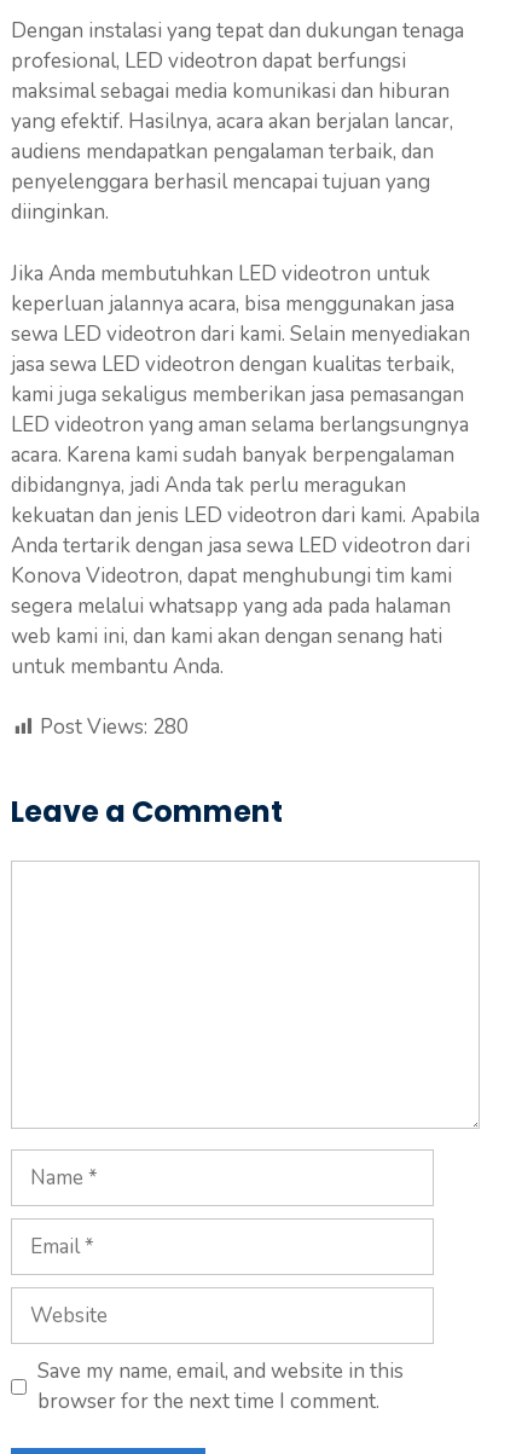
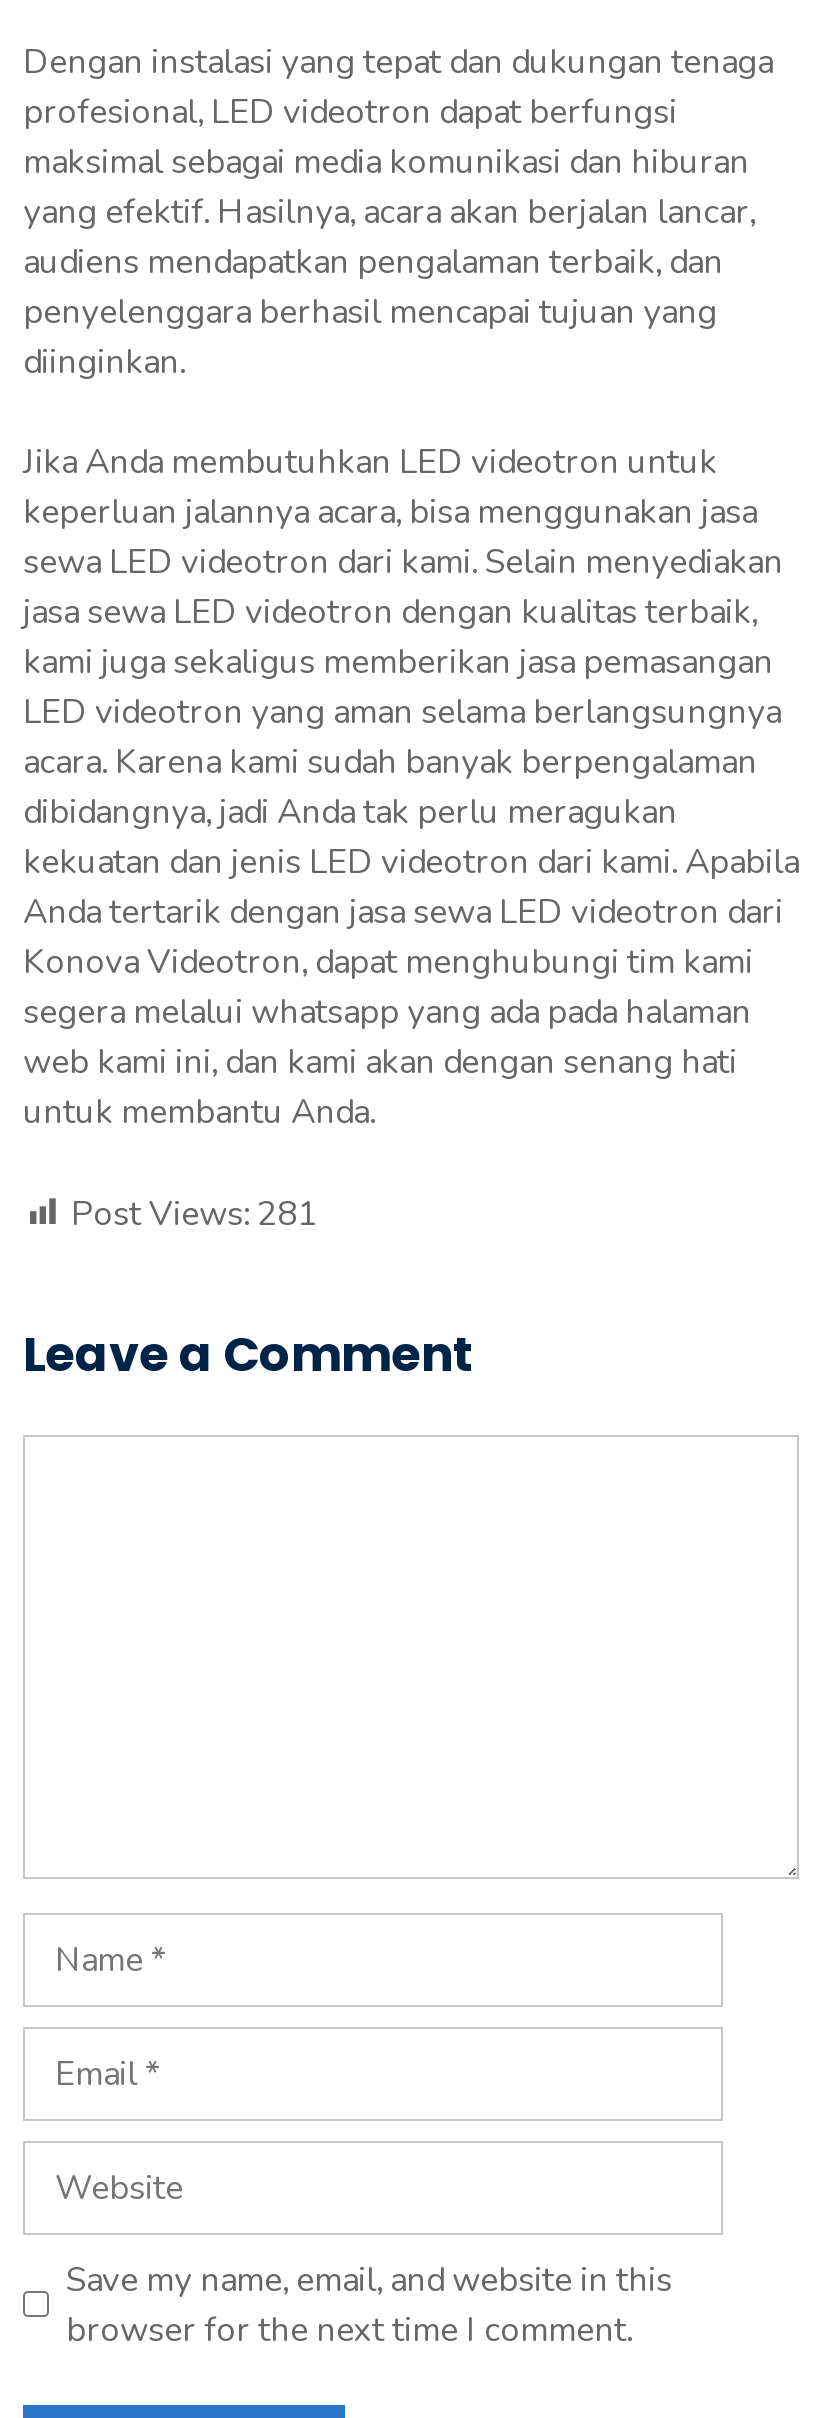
- Post Views: 280
+ Post Views: 281
